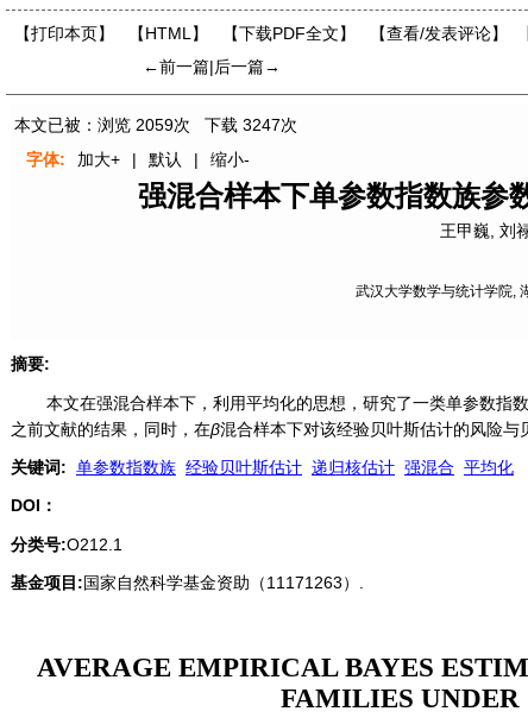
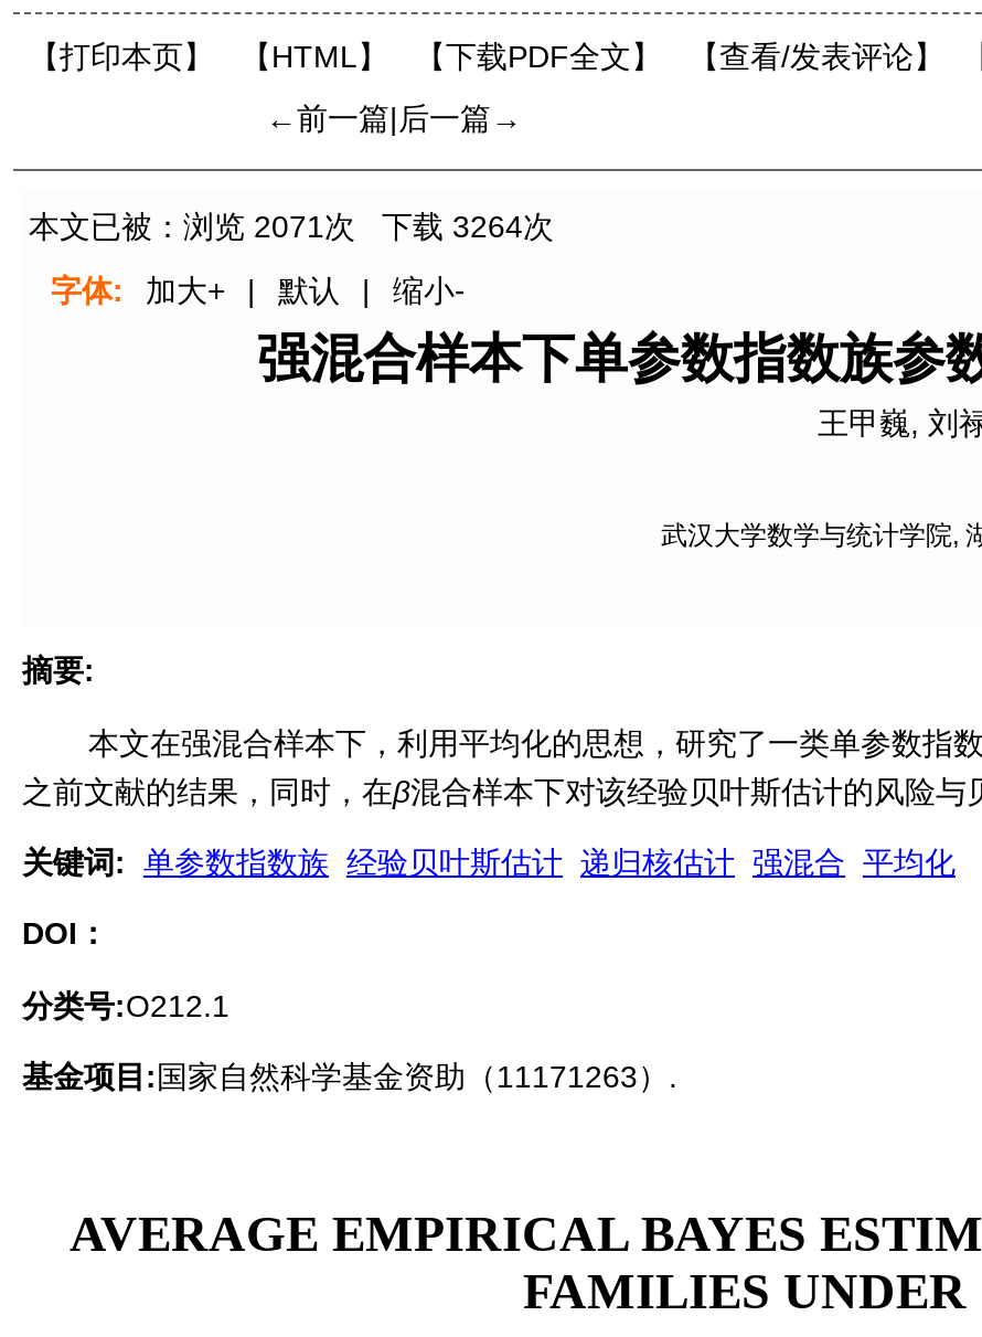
- 本文已被：浏览2059次 下载3247次
+ 本文已被：浏览2071次 下载3264次
